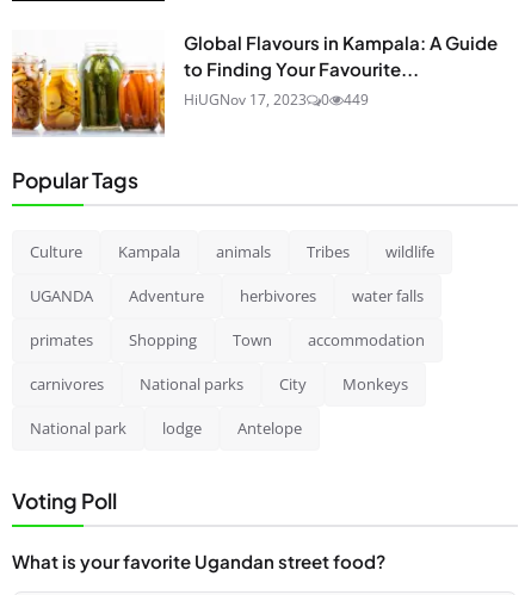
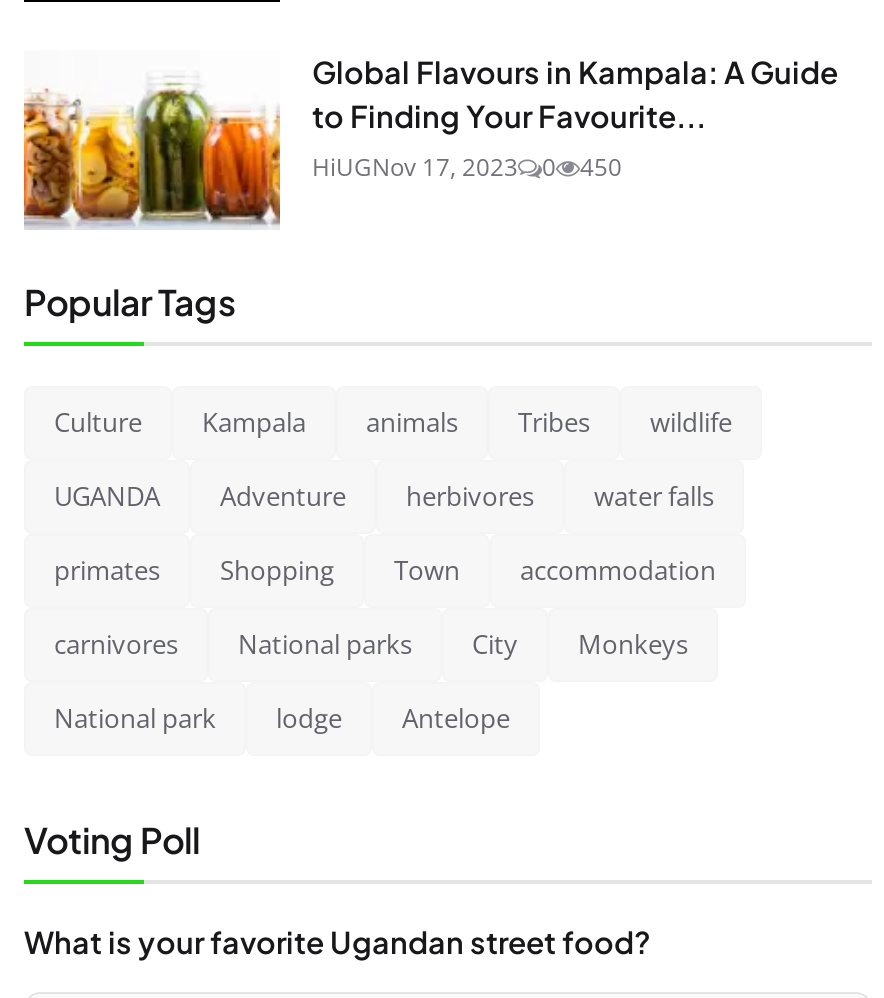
- HiUGNov 17, 2023 0 449
+ HiUGNov 17, 2023 0 450
